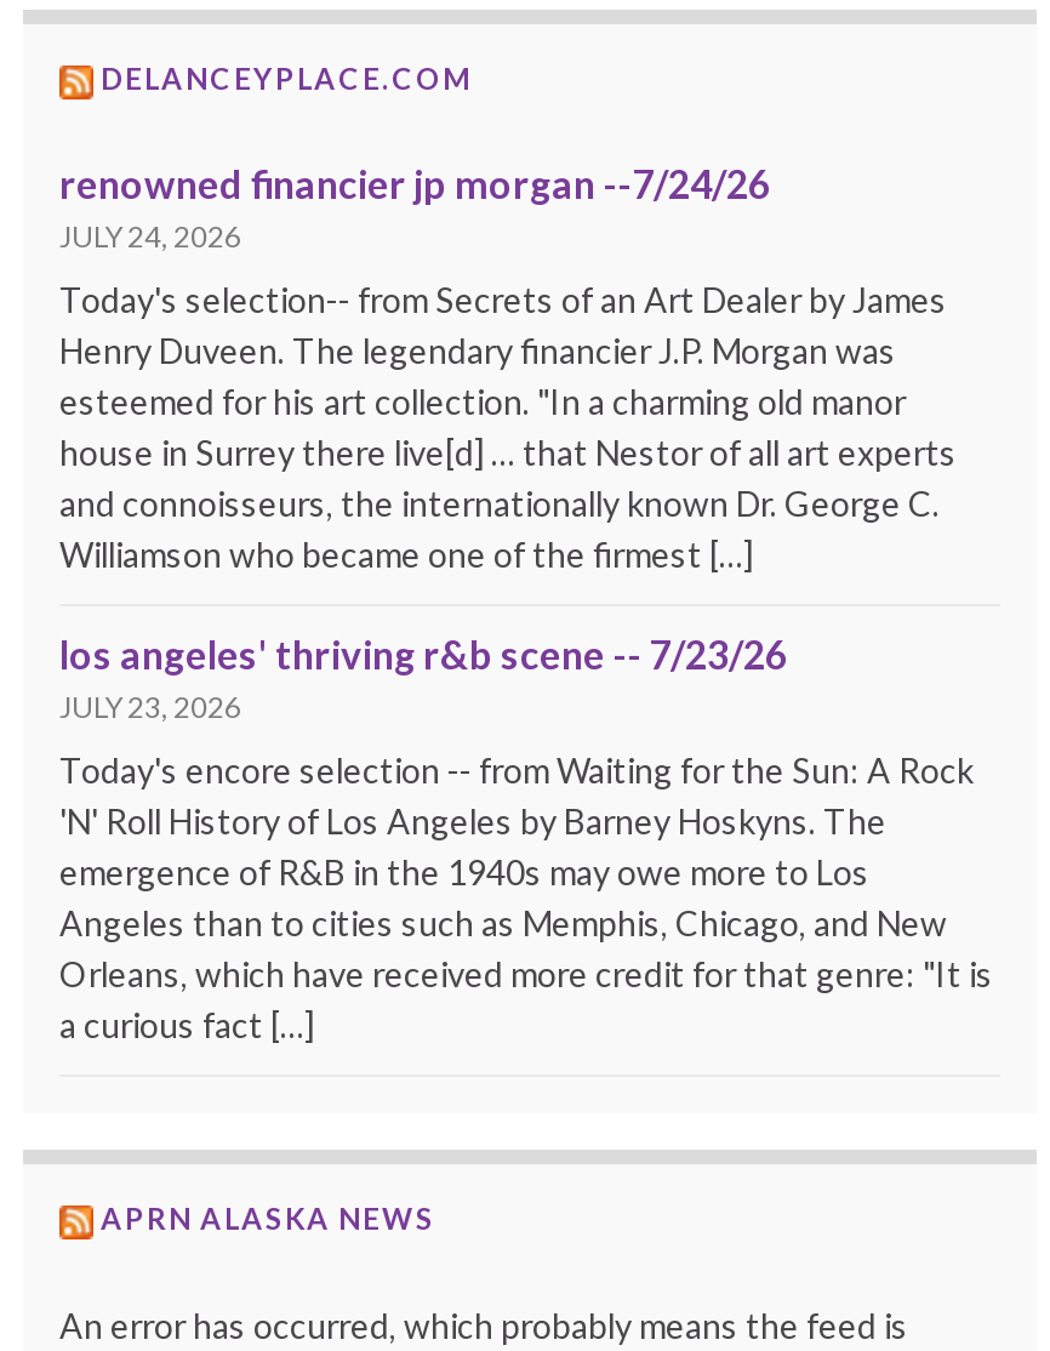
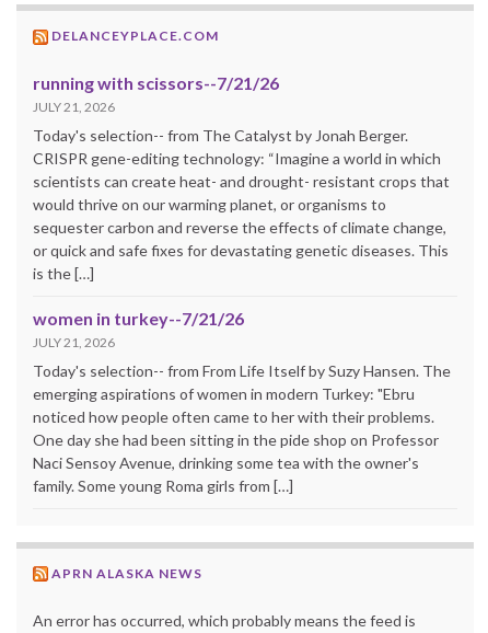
- renowned financier jp morgan --7/24/26
- JULY 24, 2026
+ running with scissors--7/21/26
+ JULY 21, 2026

- Today's selection-- from Secrets of an Art Dealer by James
- Henry Duveen. The legendary financier J.P. Morgan was
- esteemed for his art collection. "In a charming old manor
- house in Surrey there live[d] … that Nestor of all art experts
- and connoisseurs, the internationally known Dr. George C.
- Williamson who became one of the firmest […]
+ Today's selection-- from The Catalyst by Jonah Berger.
+ CRISPR gene-editing technology: “Imagine a world in which
+ scientists can create heat- and drought- resistant crops that
+ would thrive on our warming planet, or organisms to
+ sequester carbon and reverse the effects of climate change,
+ or quick and safe fixes for devastating genetic diseases. This
+ is the […]

- los angeles' thriving r&b scene -- 7/23/26
- JULY 23, 2026
+ women in turkey--7/21/26
+ JULY 21, 2026

- Today's encore selection -- from Waiting for the Sun: A Rock
- 'N' Roll History of Los Angeles by Barney Hoskyns. The
- emergence of R&B in the 1940s may owe more to Los
- Angeles than to cities such as Memphis, Chicago, and New
- Orleans, which have received more credit for that genre: "It is
- a curious fact […]
+ Today's selection-- from From Life Itself by Suzy Hansen. The
+ emerging aspirations of women in modern Turkey: "Ebru
+ noticed how people often came to her with their problems.
+ One day she had been sitting in the pide shop on Professor
+ Naci Sensoy Avenue, drinking some tea with the owner's
+ family. Some young Roma girls from […]
